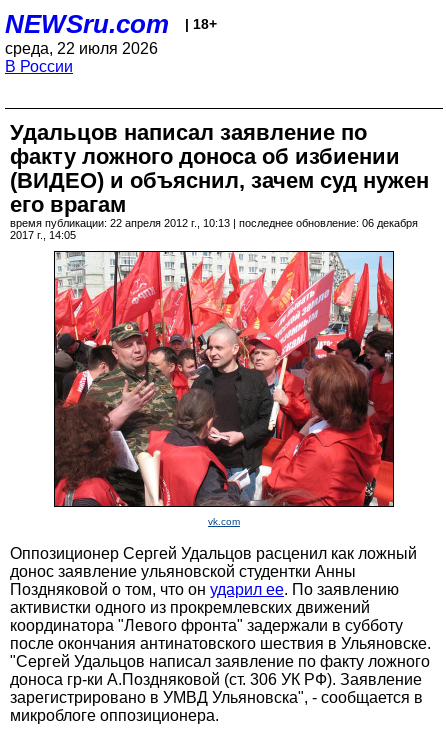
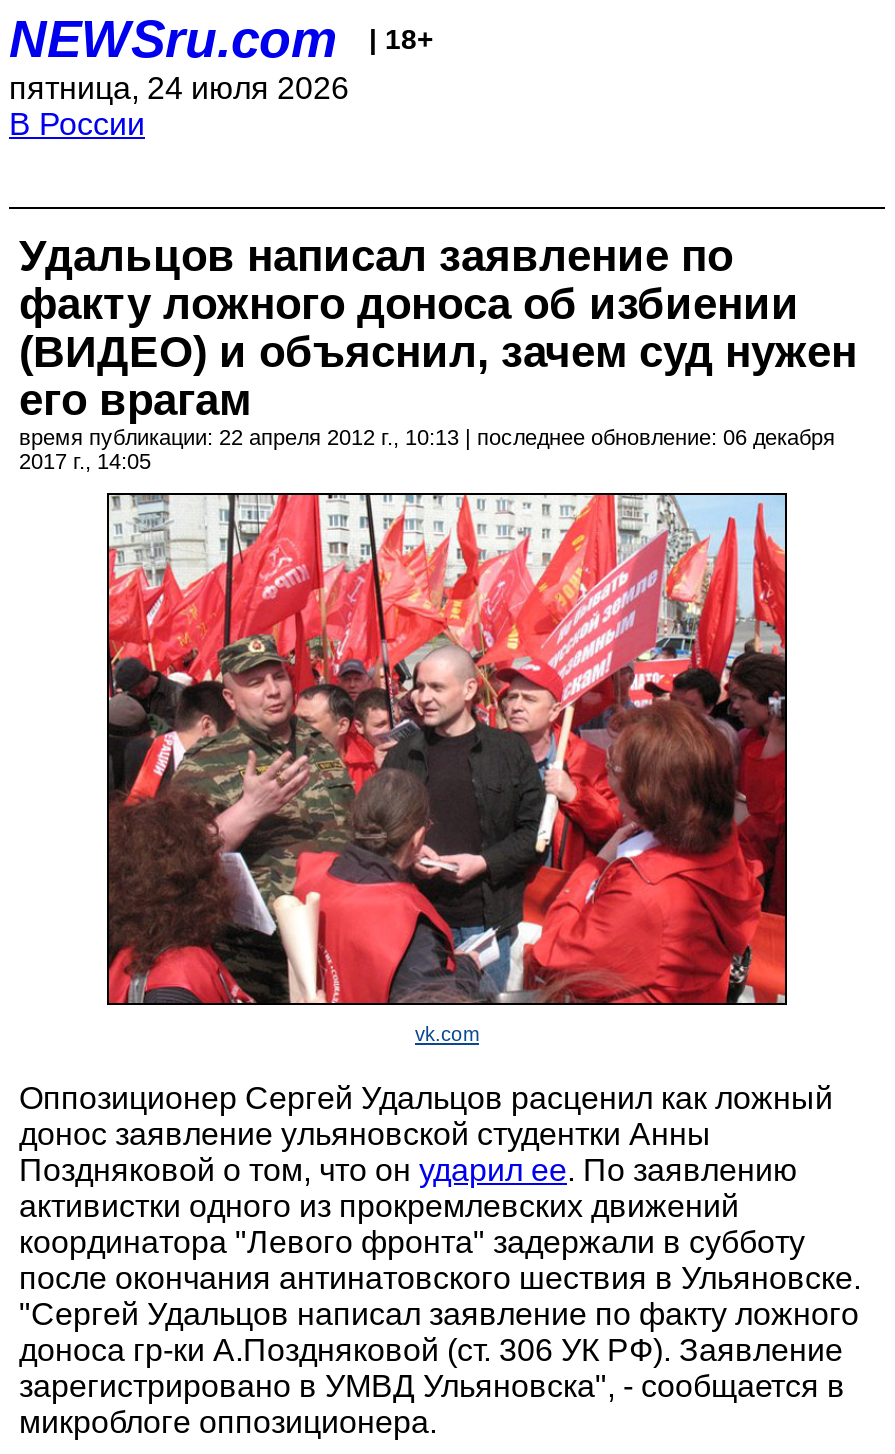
- среда, 22 июля 2026
+ пятница, 24 июля 2026
